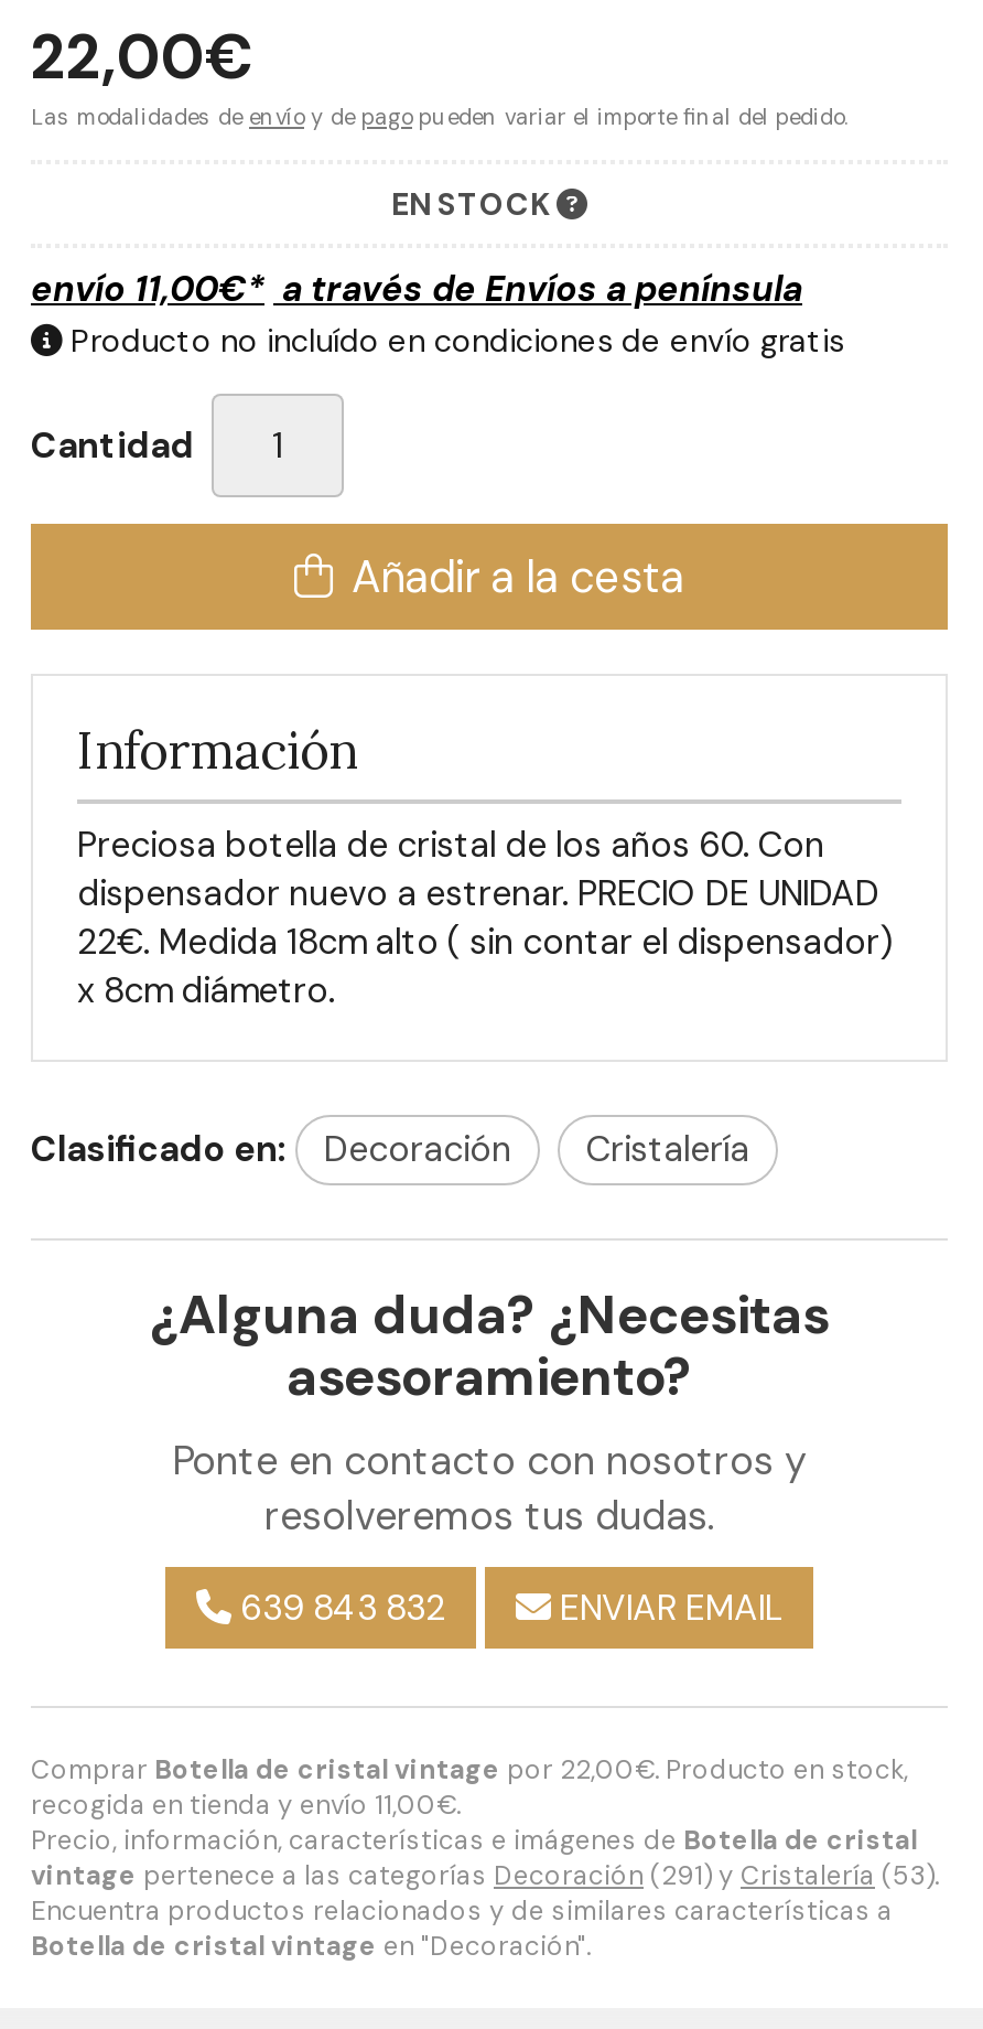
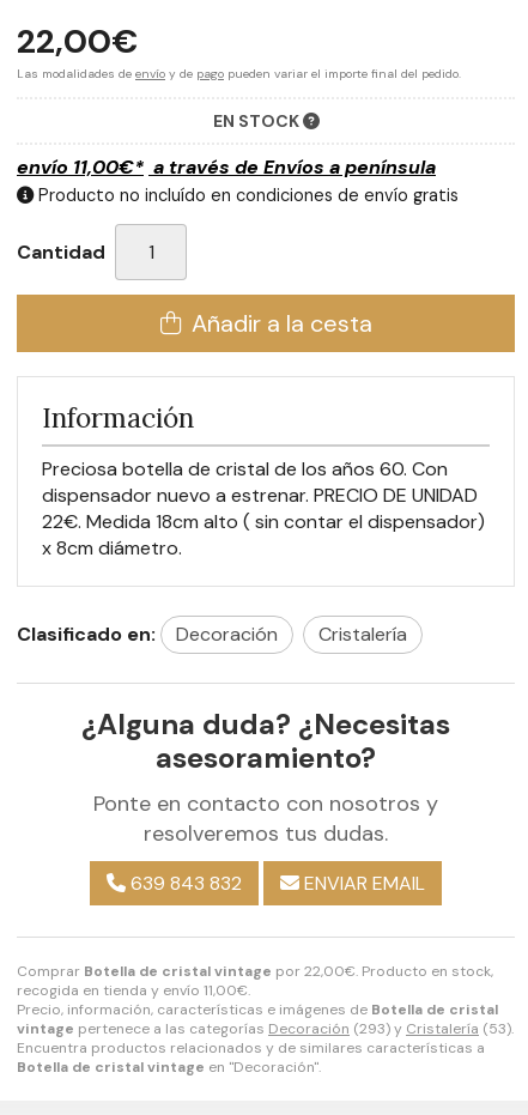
- vintage pertenece a las categorías Decoración (291) y Cristalería (53).
+ vintage pertenece a las categorías Decoración (293) y Cristalería (53).
